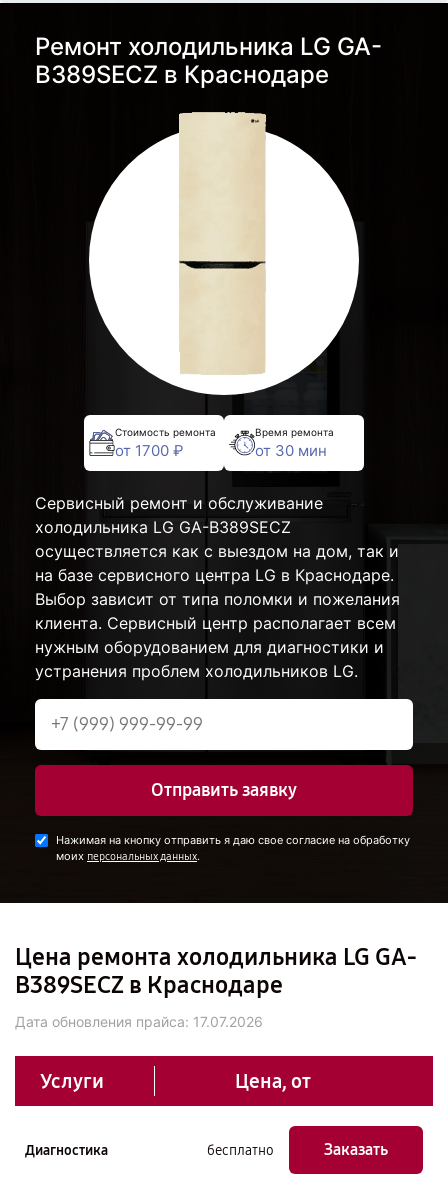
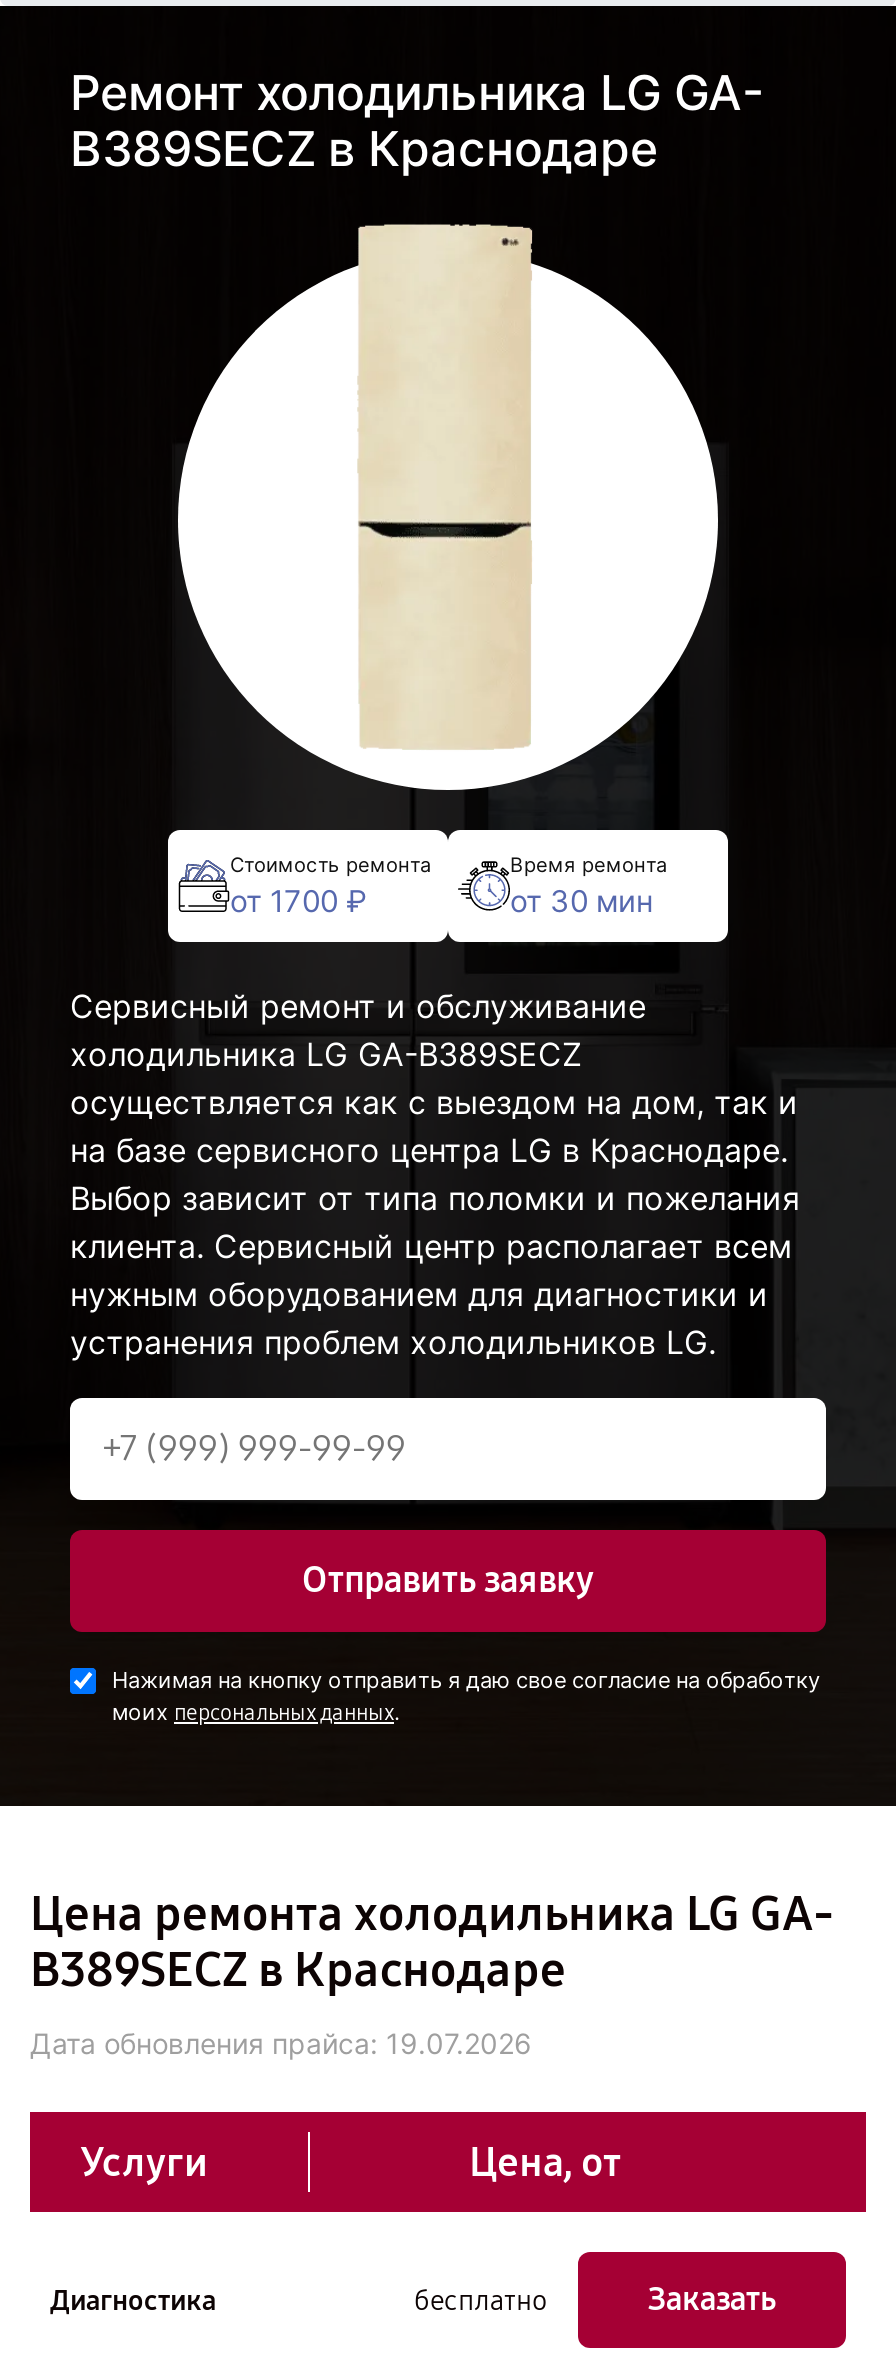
- Дата обновления прайса: 17.07.2026
+ Дата обновления прайса: 19.07.2026
